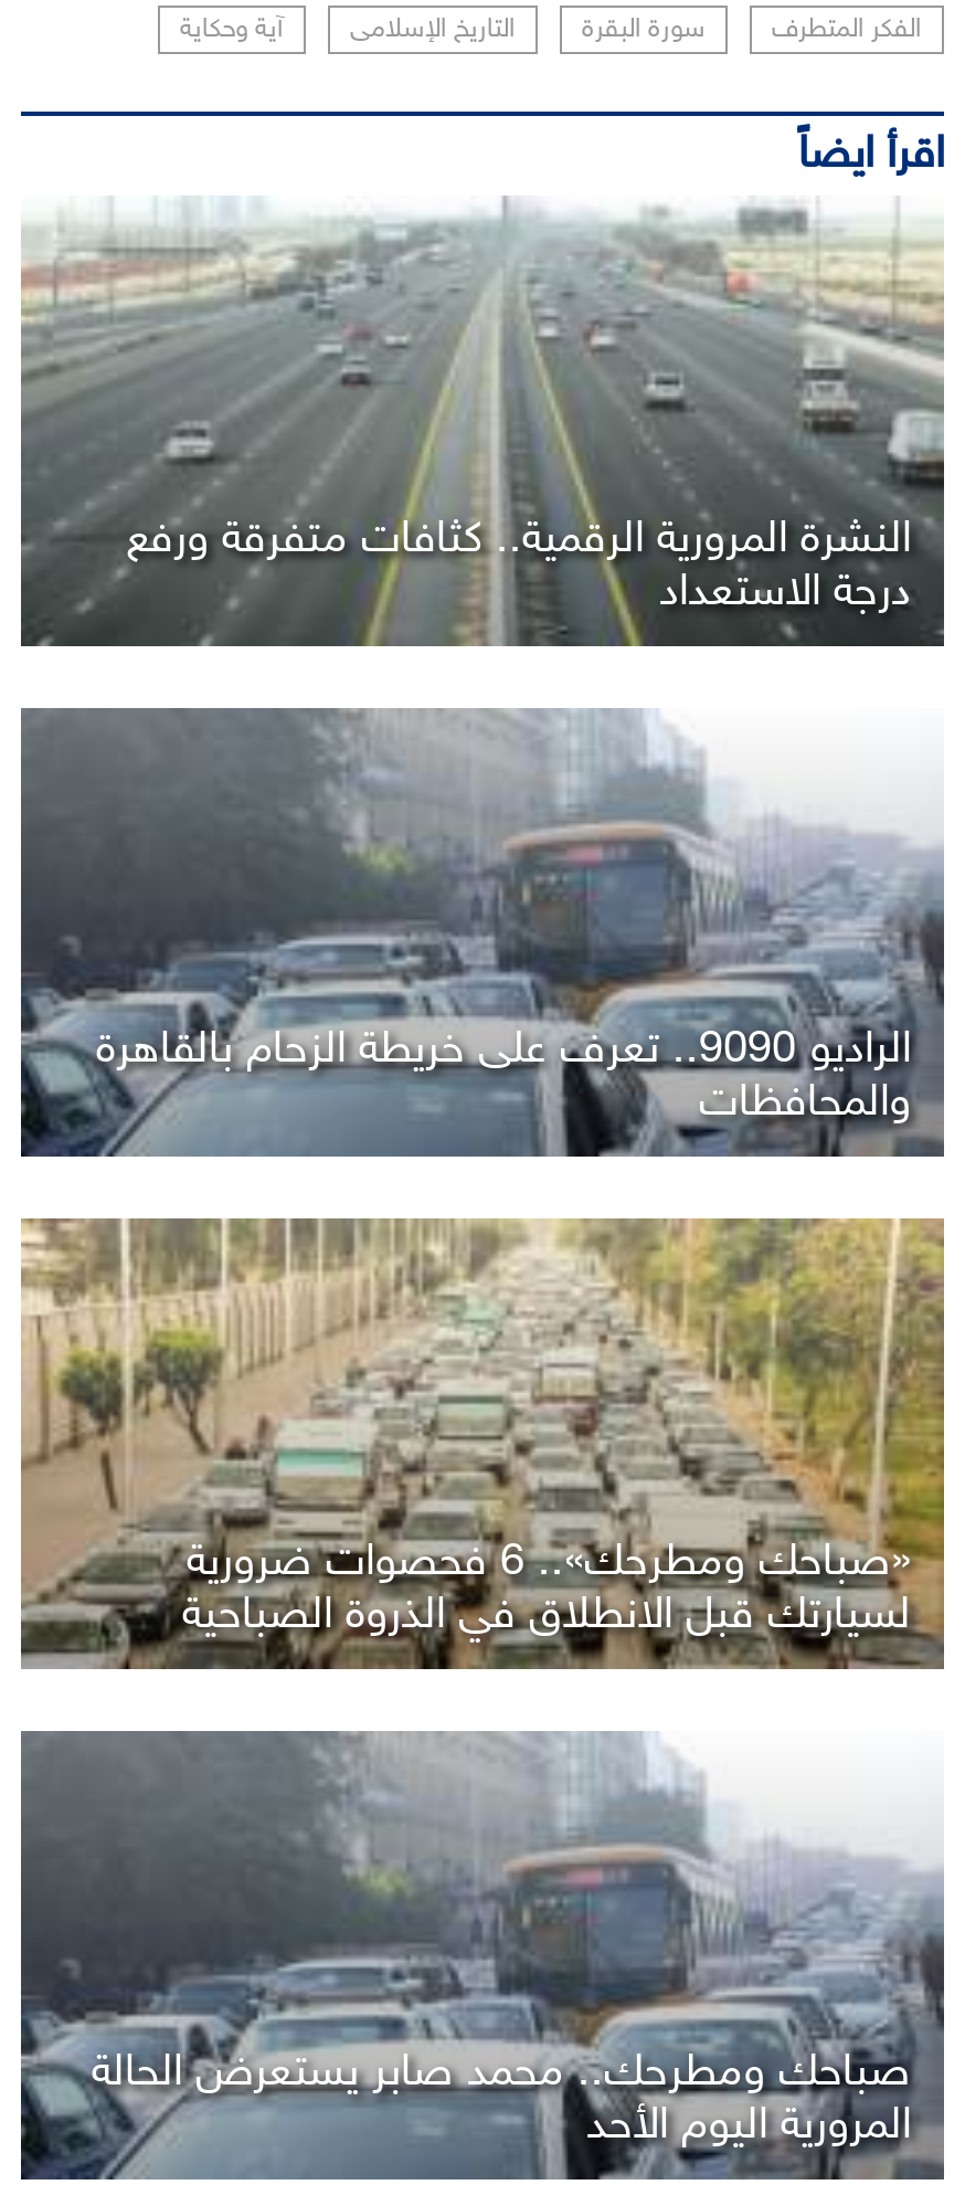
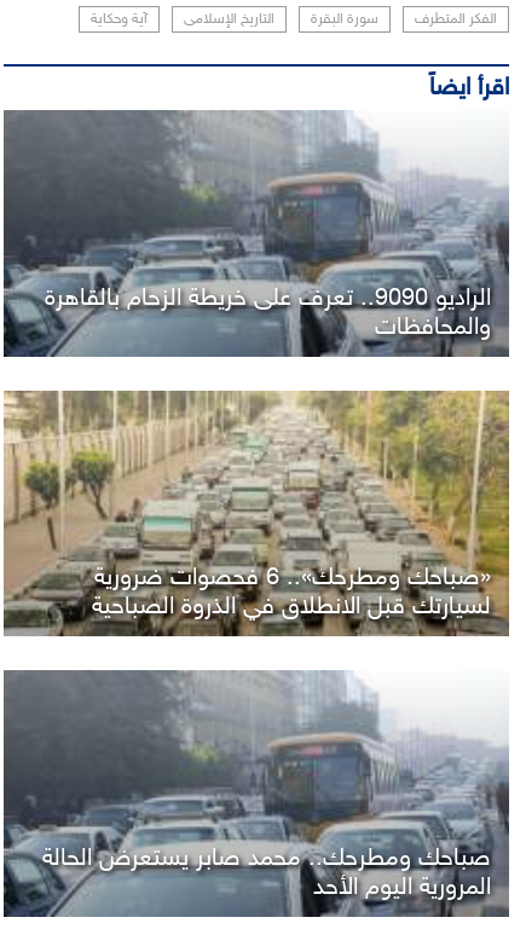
- [image]
- النشرة المرورية الرقمية.. كثافات متفرقة ورفع
- درجة الاستعداد
